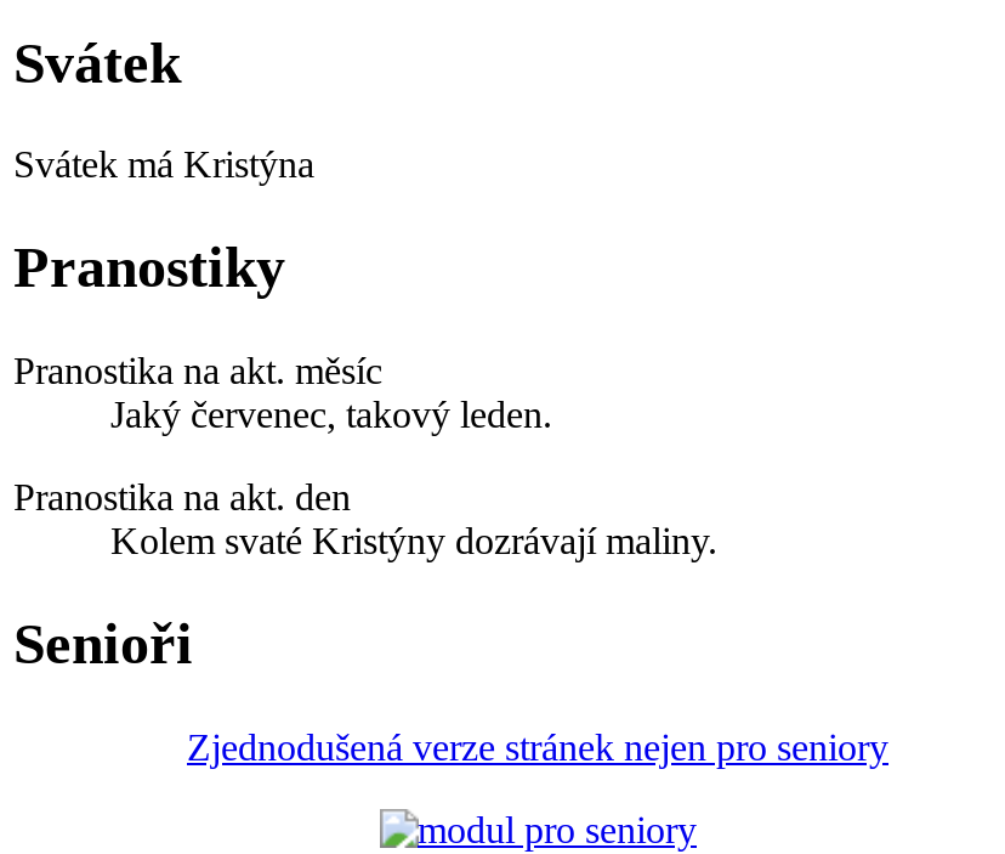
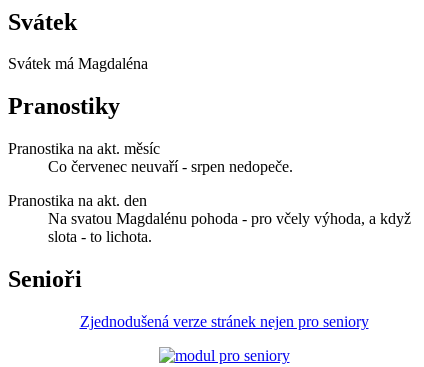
- Svátek má Kristýna
+ Svátek má Magdaléna

- Jaký červenec, takový leden.
+ Co červenec neuvaří - srpen nedopeče.

- Kolem svaté Kristýny dozrávají maliny.
+ Na svatou Magdalénu pohoda - pro včely výhoda, a když
+ slota - to lichota.
